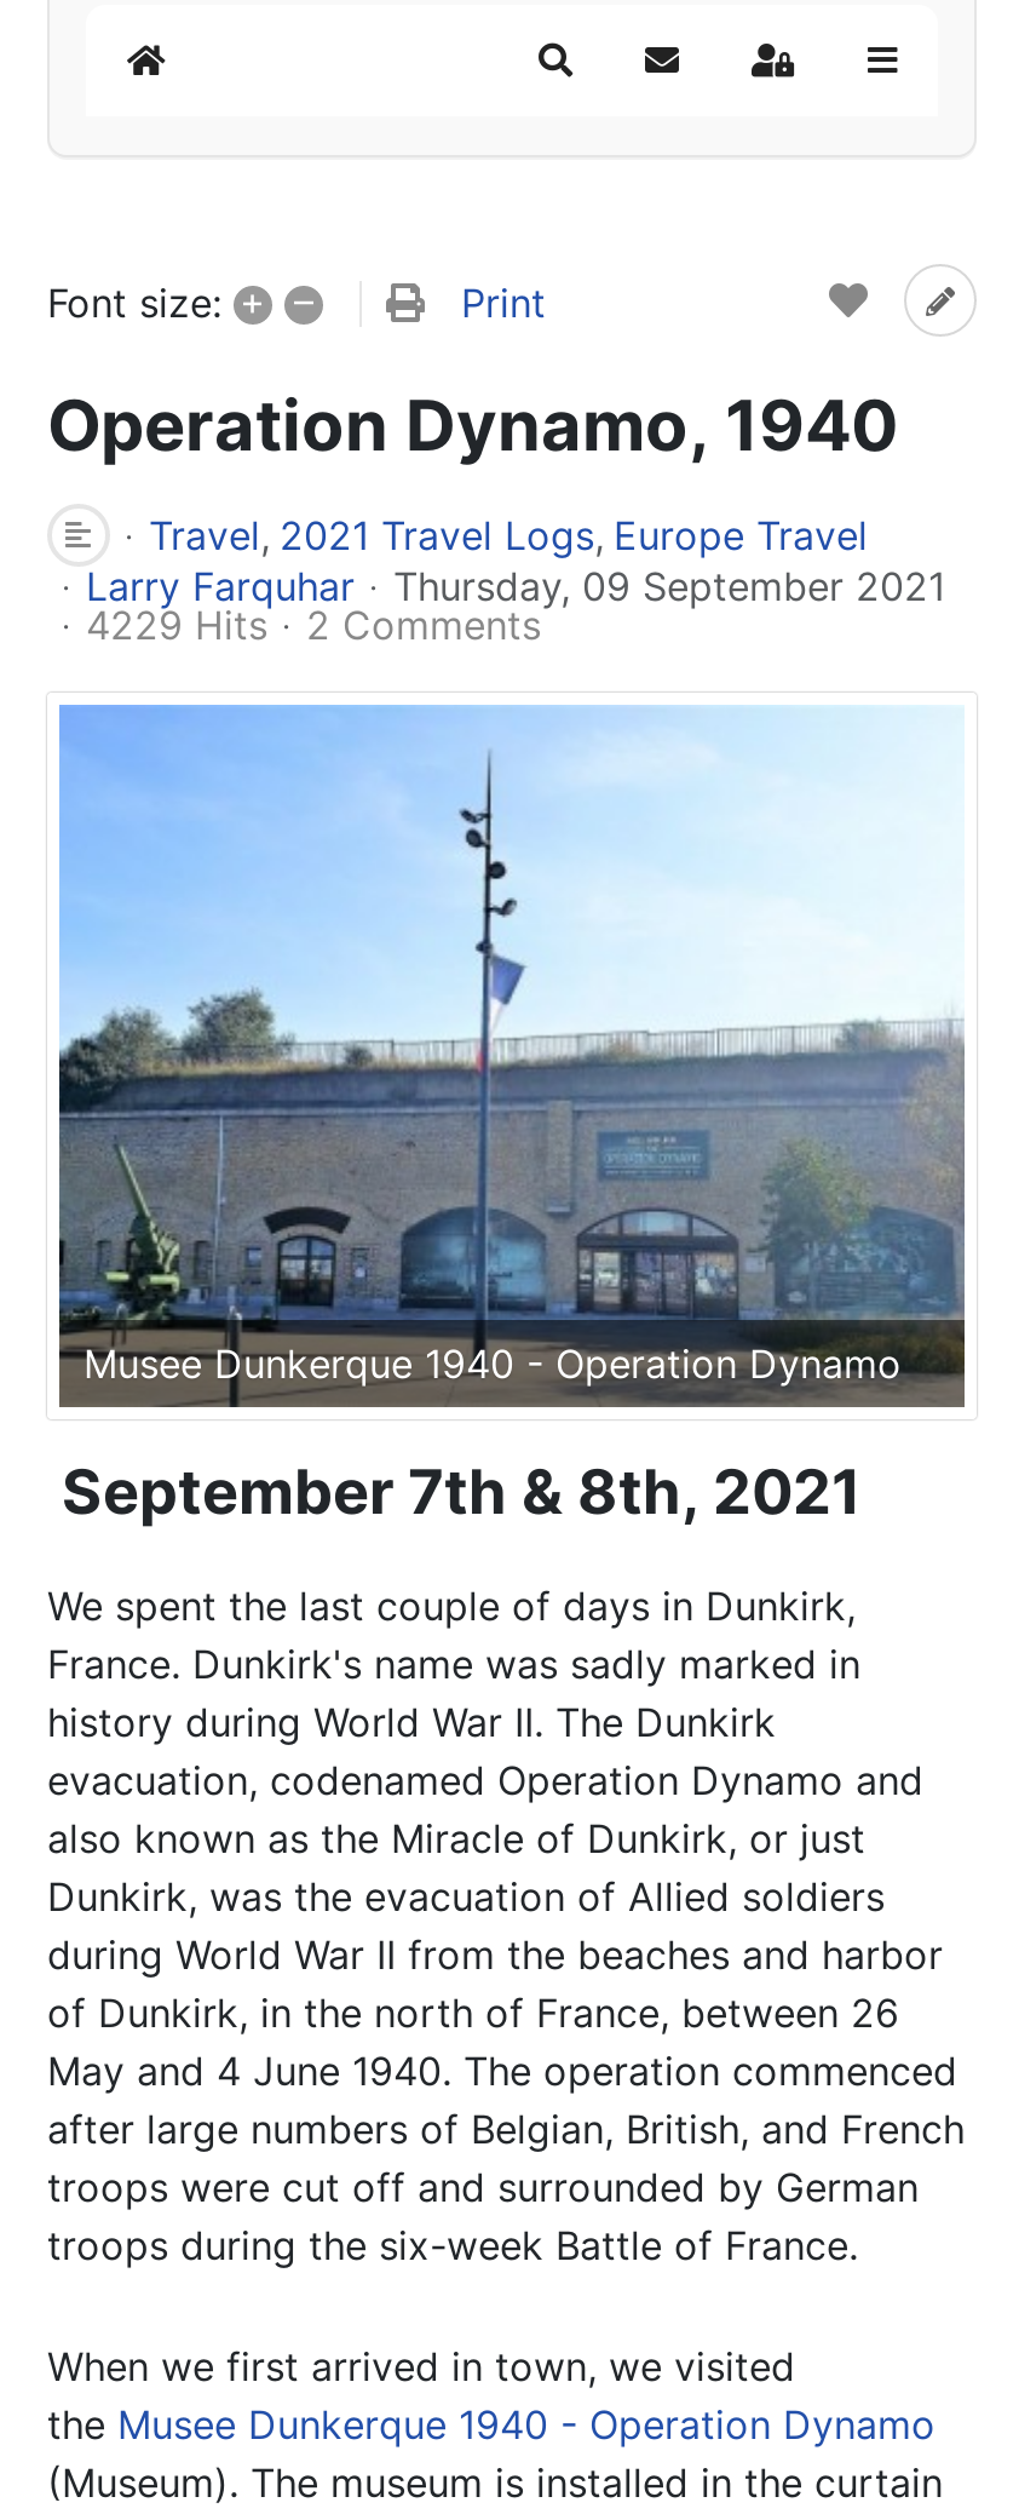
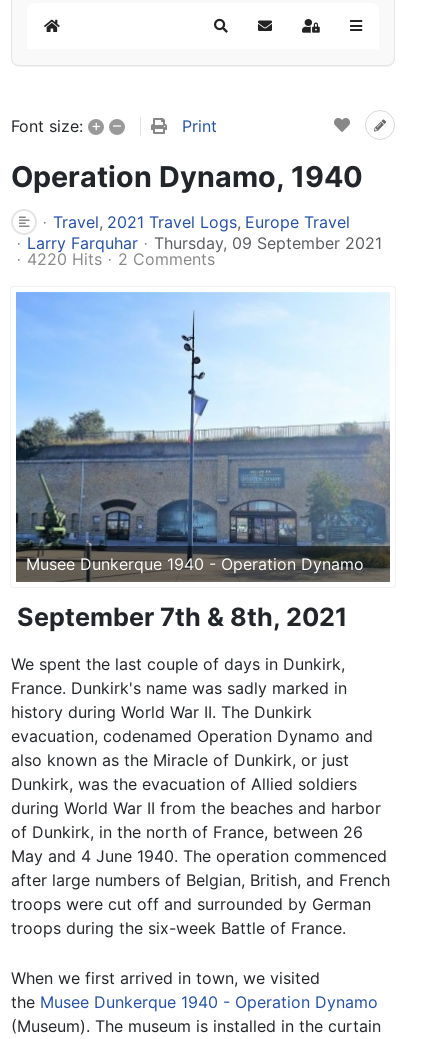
- 4229 Hits 2 Comments
+ 4220 Hits 2 Comments
